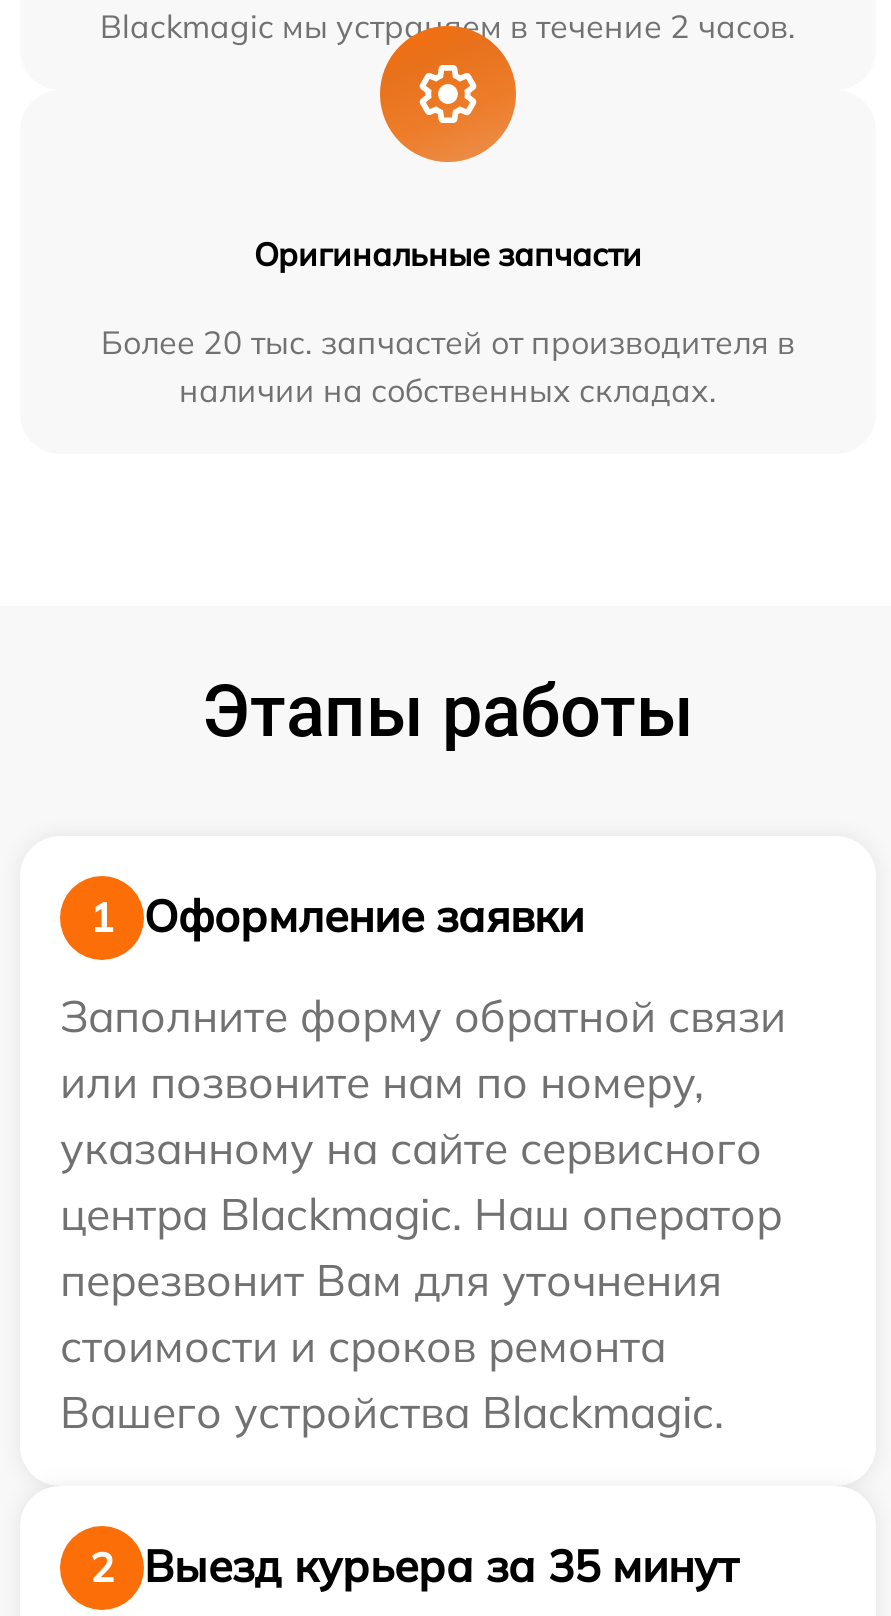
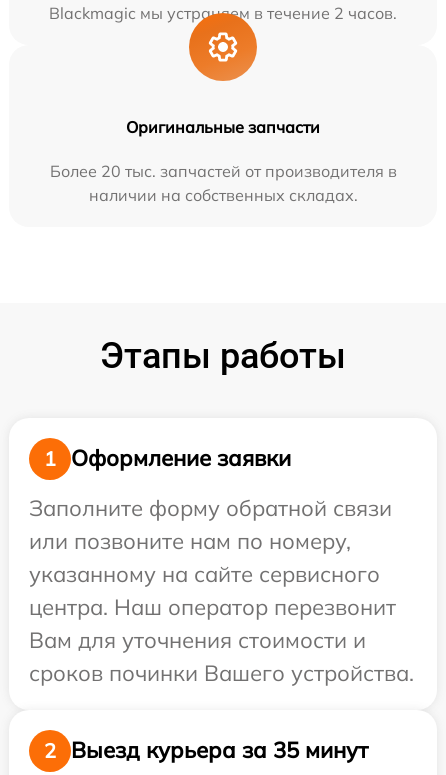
- центра Blackmagic. Наш оператор
- перезвонит Вам для уточнения
- стоимости и сроков ремонта
- Вашего устройства Blackmagic.
+ центра. Наш оператор перезвонит
+ Вам для уточнения стоимости и
+ сроков починки Вашего устройства.
